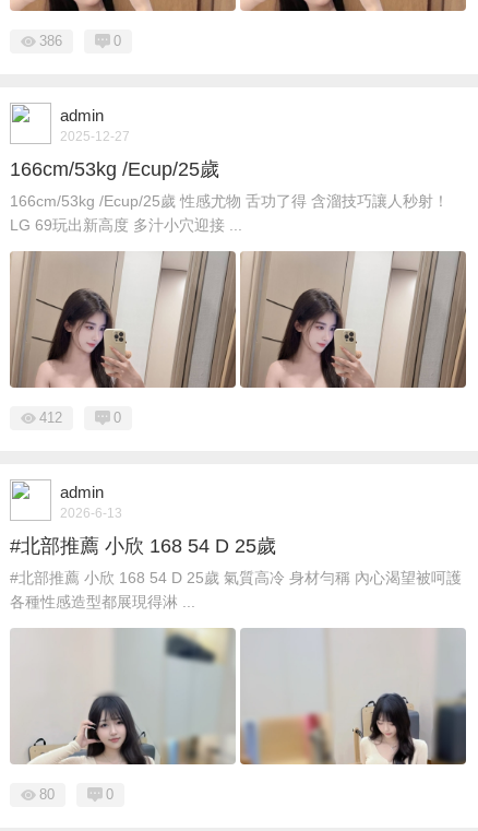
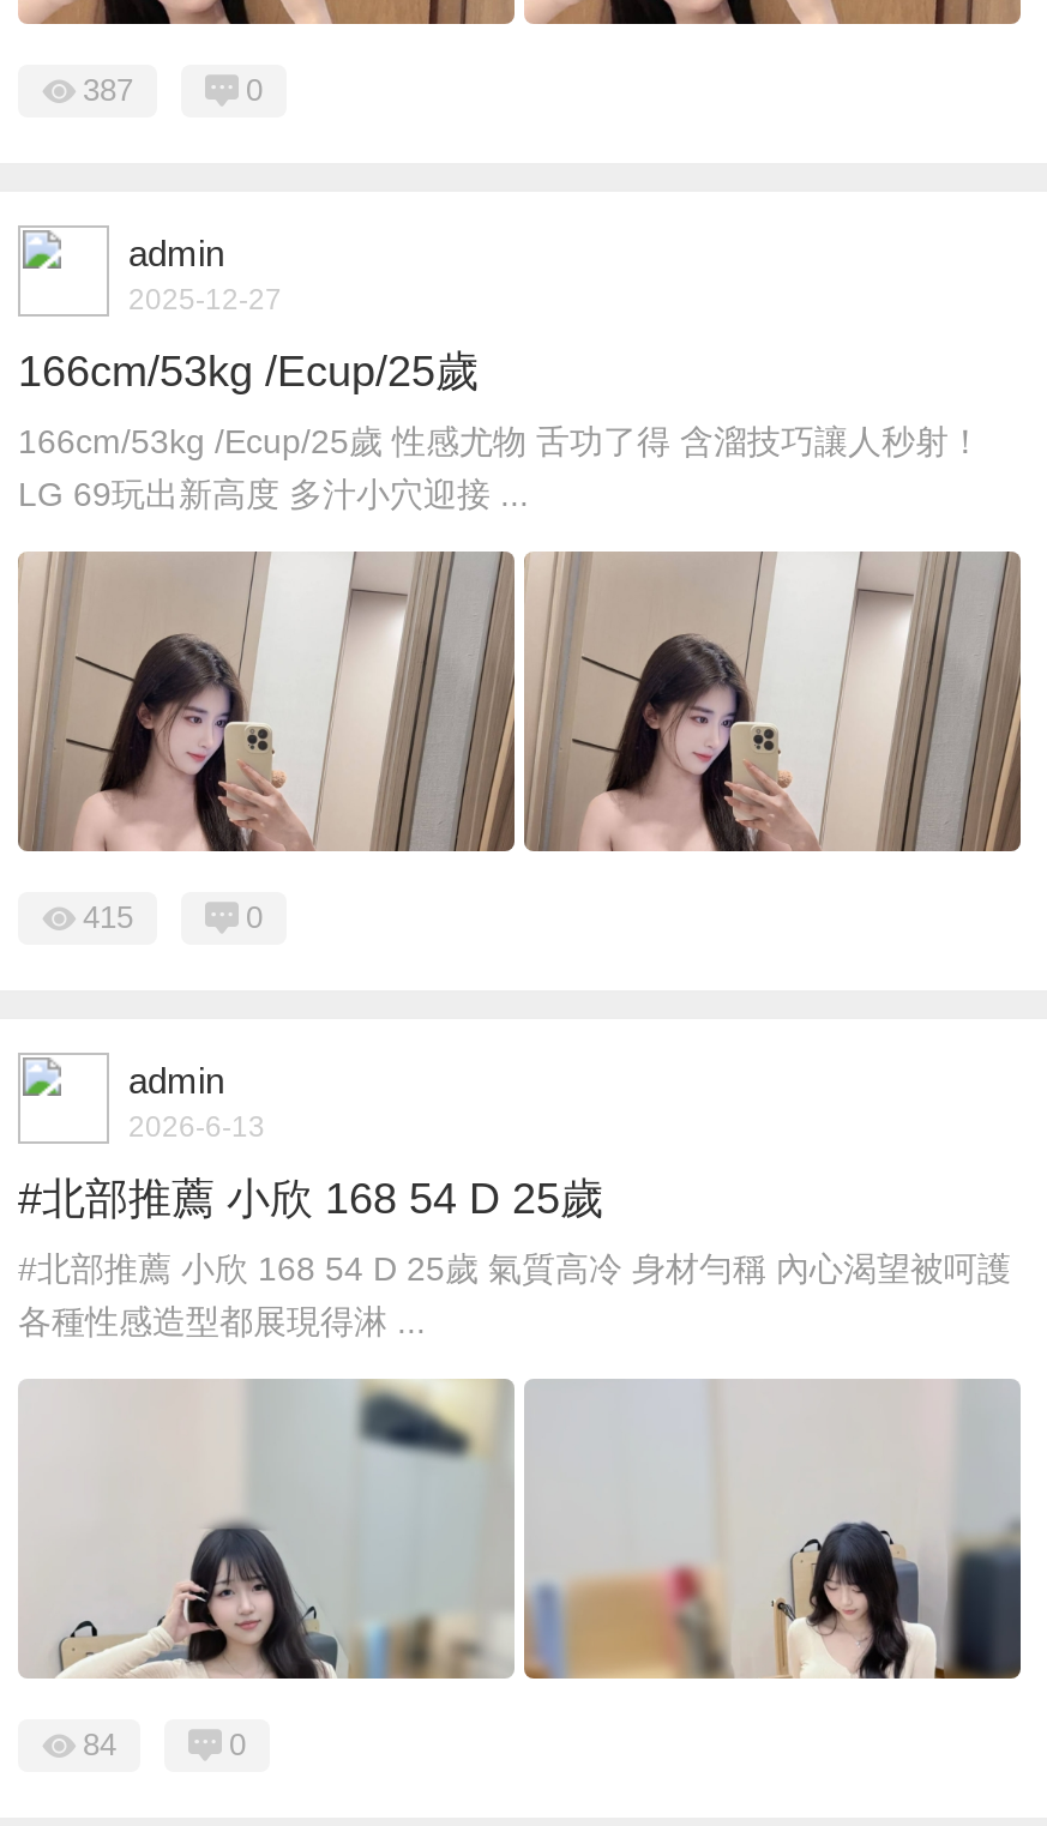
- 386
+ 387

- 412
+ 415

- 80
+ 84
